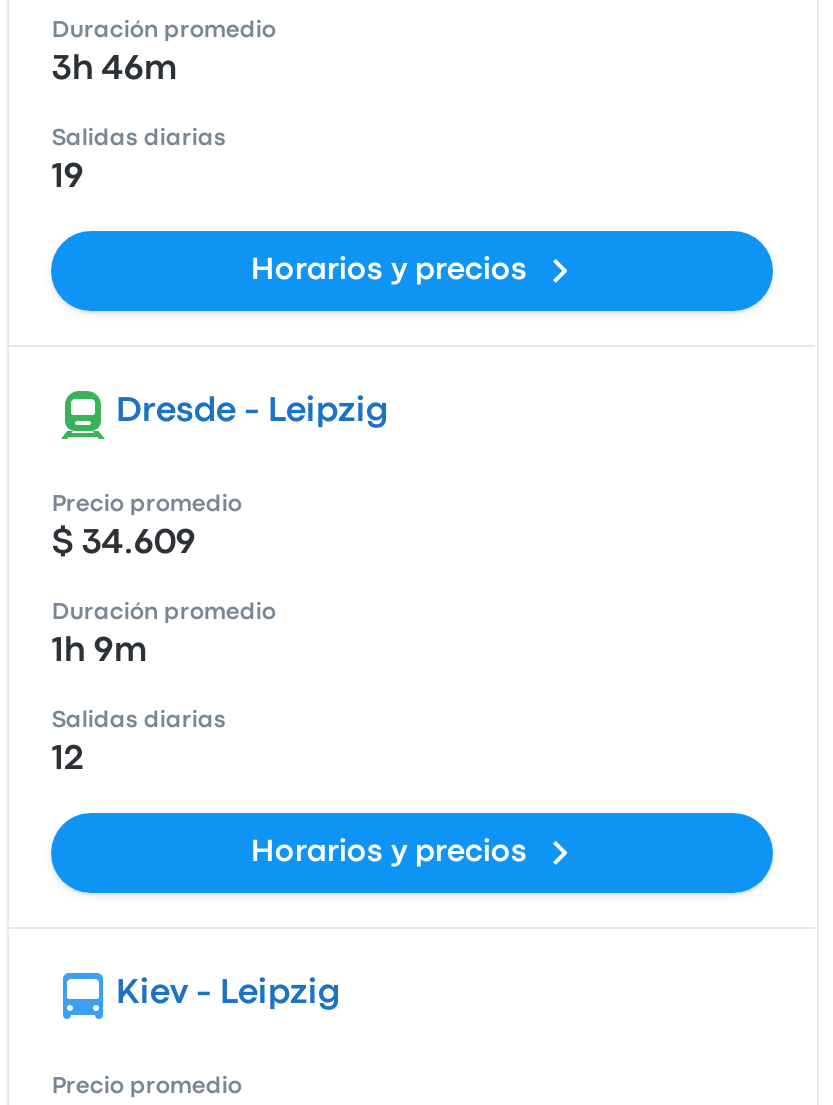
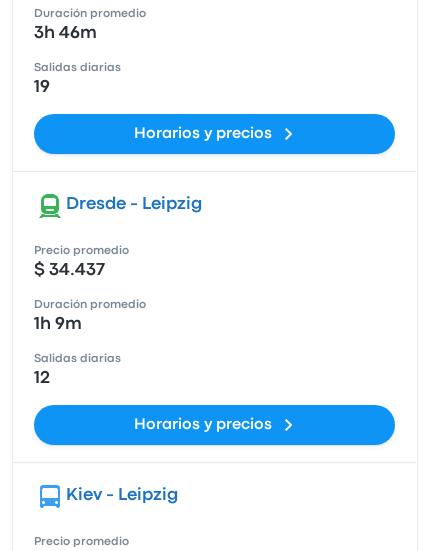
- $ 34.609
+ $ 34.437
